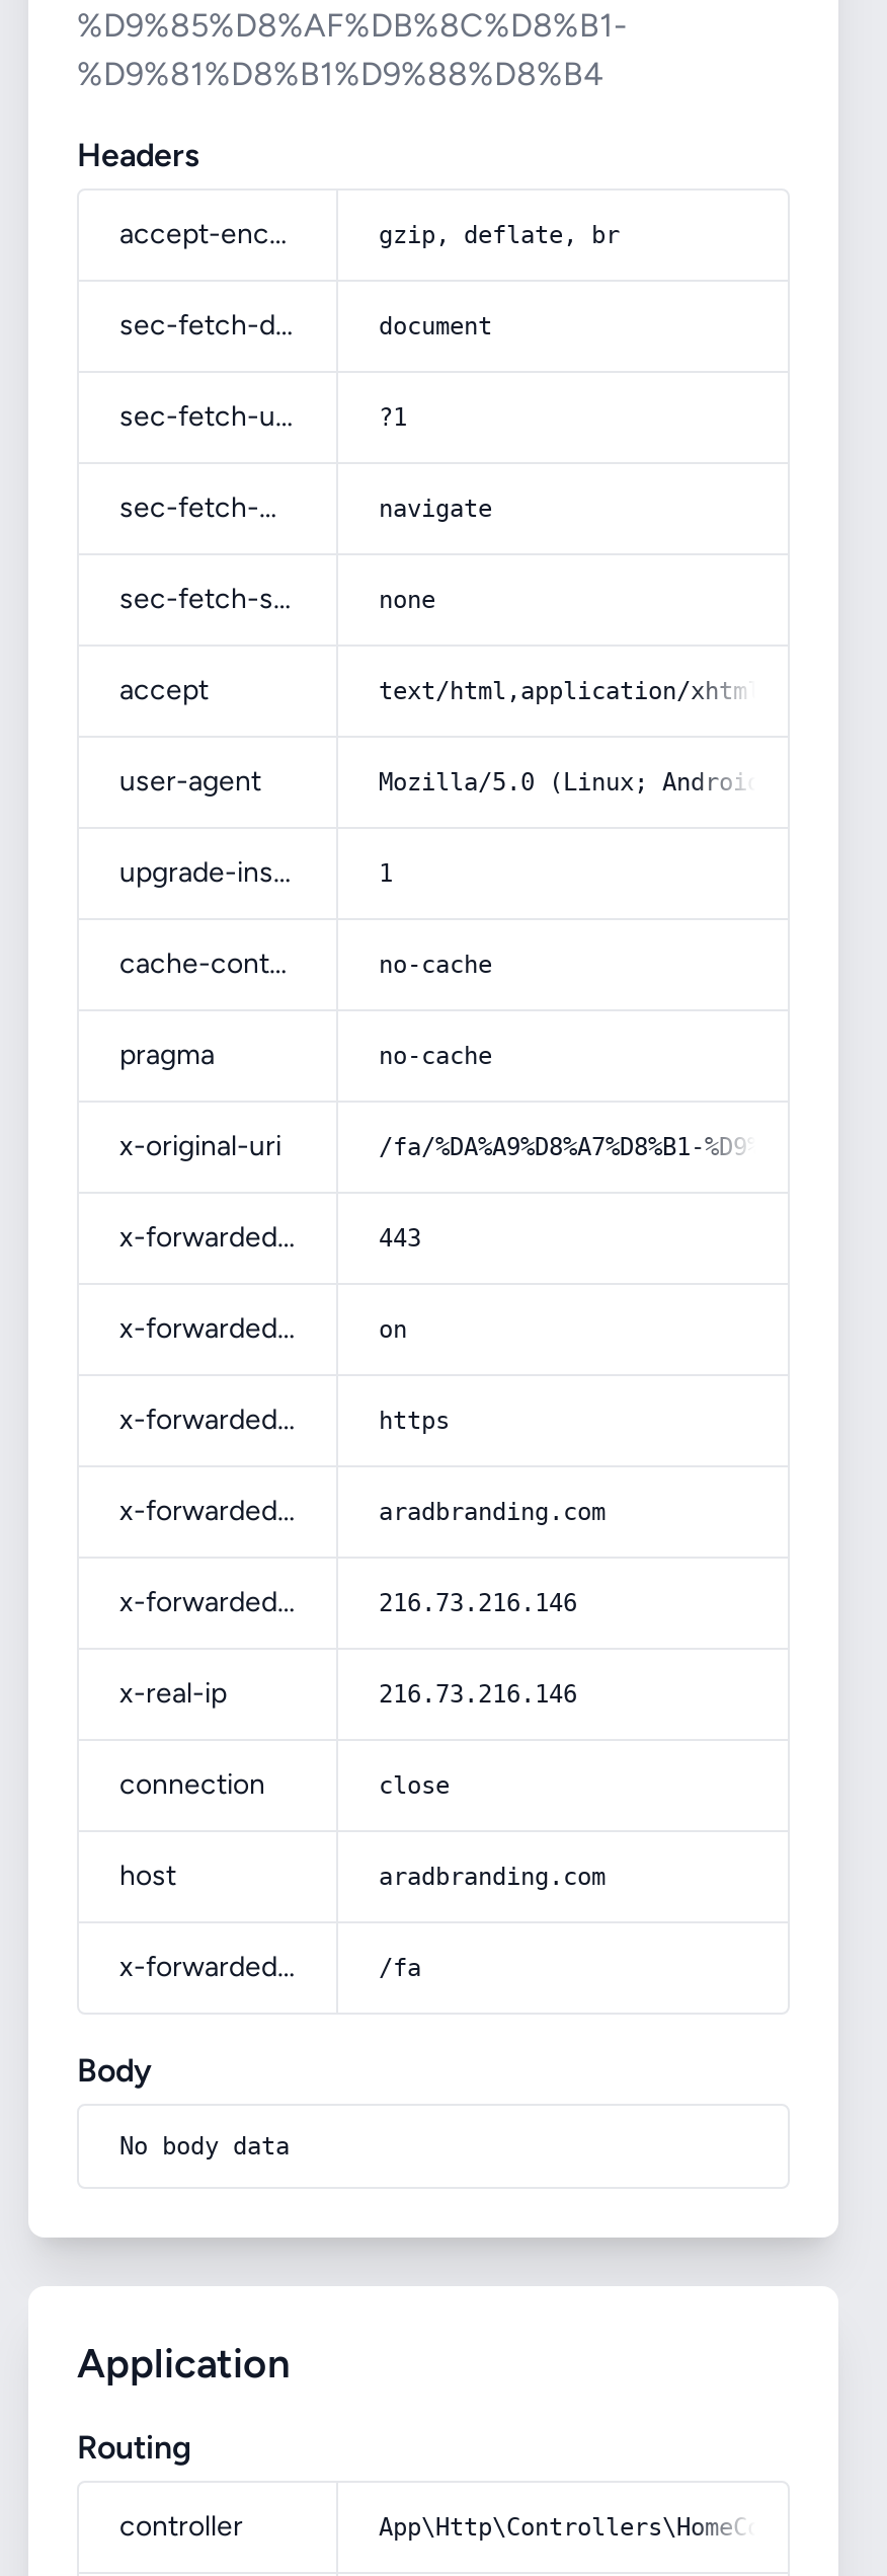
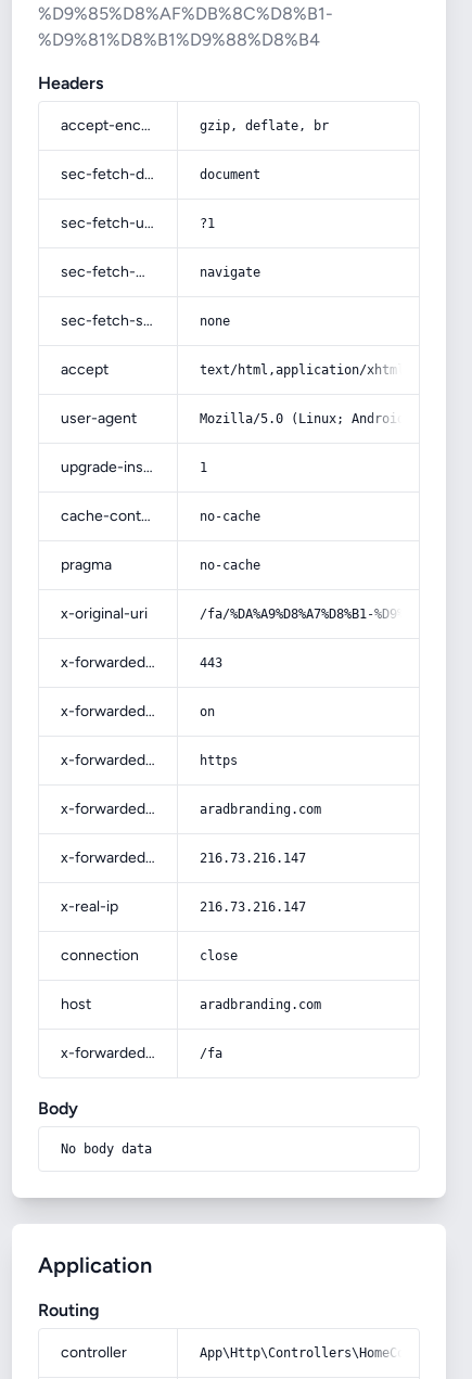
- 216.73.216.146
+ 216.73.216.147

- 216.73.216.146
+ 216.73.216.147
